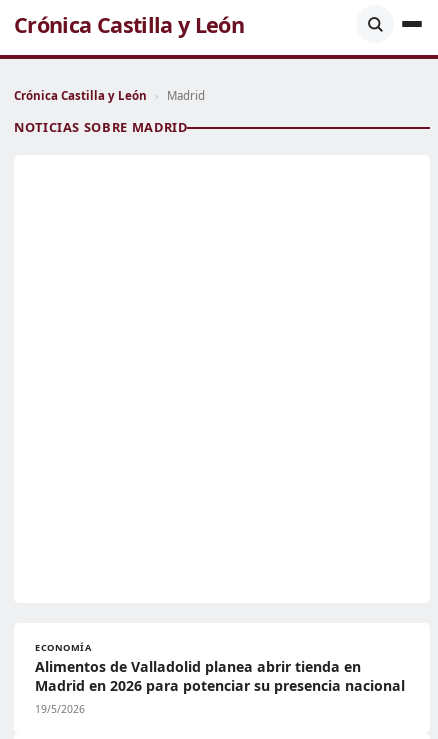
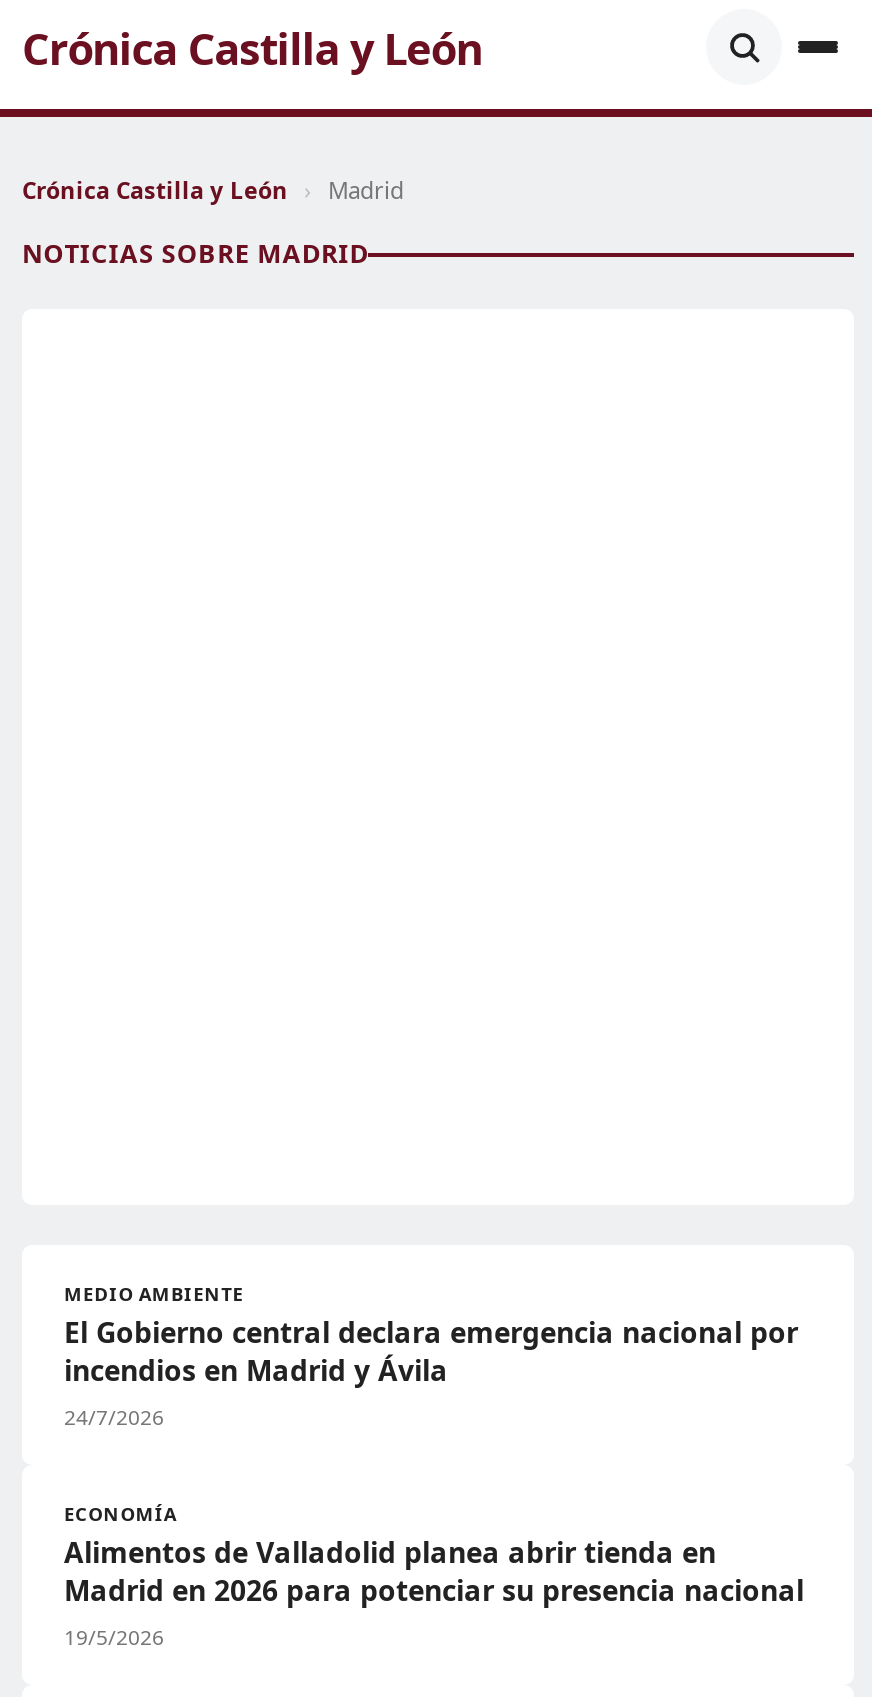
+ MEDIO AMBIENTE
+ El Gobierno central declara emergencia nacional por
+ incendios en Madrid y Ávila
+ 24/7/2026
